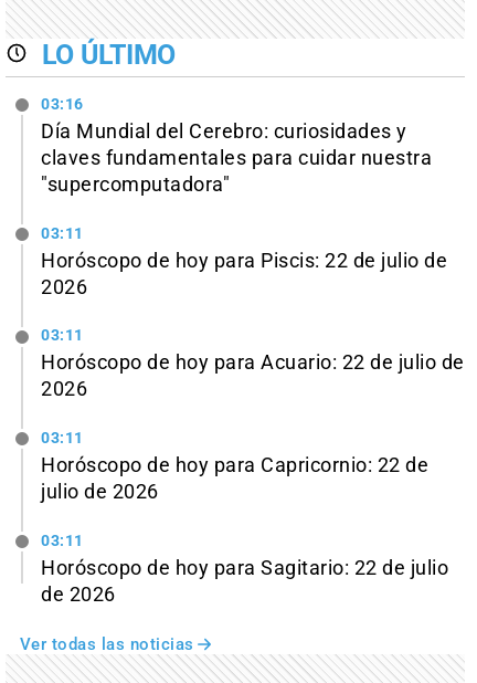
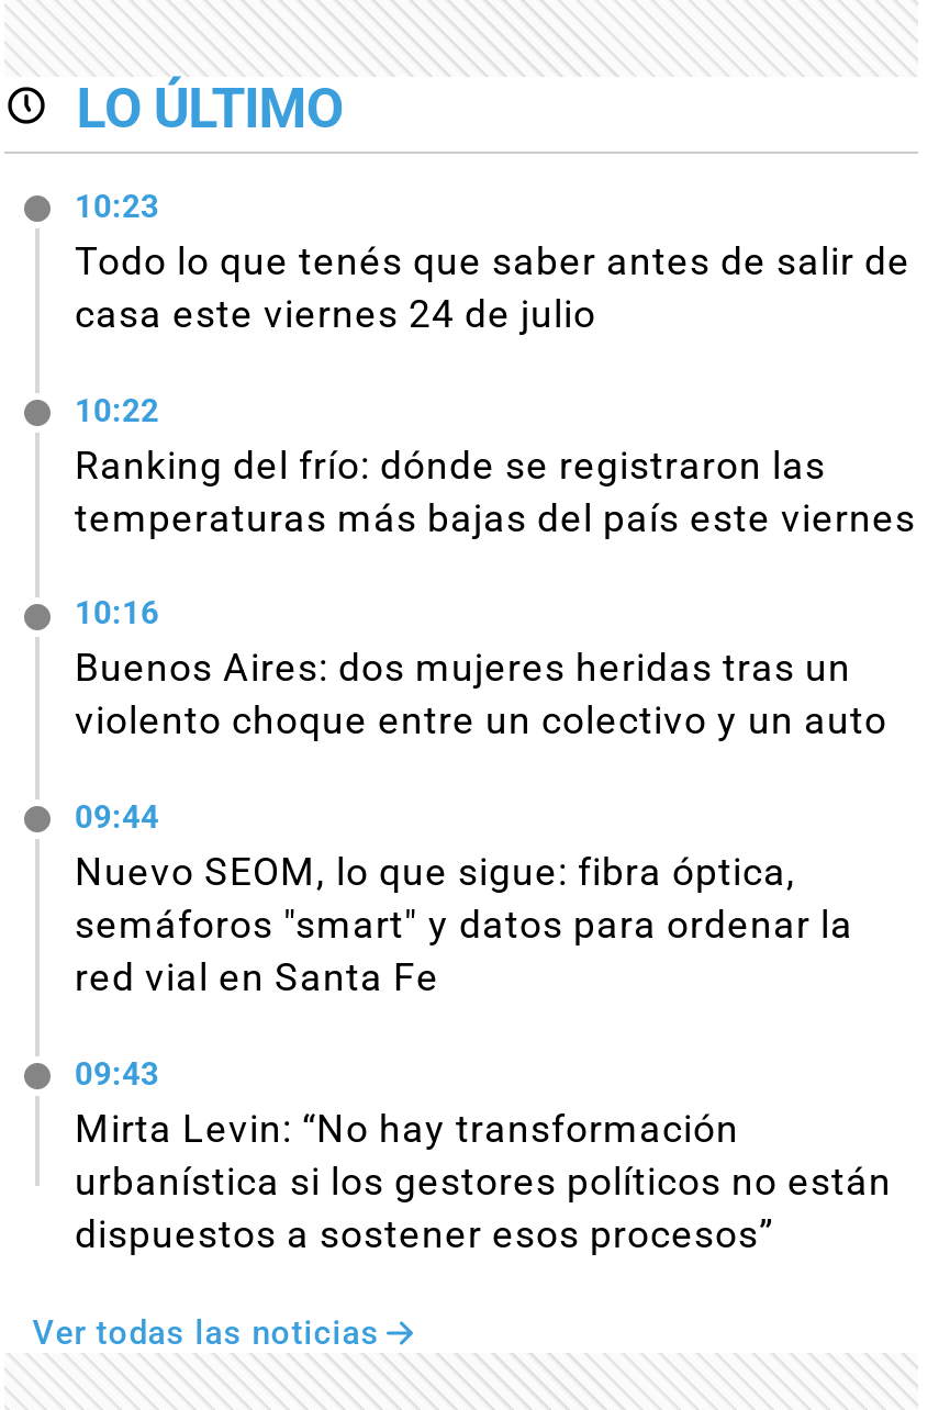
- 03:16
- Día Mundial del Cerebro: curiosidades y
- claves fundamentales para cuidar nuestra
- "supercomputadora"
+ 10:23
+ Todo lo que tenés que saber antes de salir de
+ casa este viernes 24 de julio

- 03:11
- Horóscopo de hoy para Piscis: 22 de julio de
- 2026
+ 10:22
+ Ranking del frío: dónde se registraron las
+ temperaturas más bajas del país este viernes

- 03:11
- Horóscopo de hoy para Acuario: 22 de julio de
- 2026
+ 10:16
+ Buenos Aires: dos mujeres heridas tras un
+ violento choque entre un colectivo y un auto

- 03:11
- Horóscopo de hoy para Capricornio: 22 de
- julio de 2026
+ 09:44
+ Nuevo SEOM, lo que sigue: fibra óptica,
+ semáforos "smart" y datos para ordenar la
+ red vial en Santa Fe

- 03:11
- Horóscopo de hoy para Sagitario: 22 de julio
- de 2026
+ 09:43
+ Mirta Levin: “No hay transformación
+ urbanística si los gestores políticos no están
+ dispuestos a sostener esos procesos”
